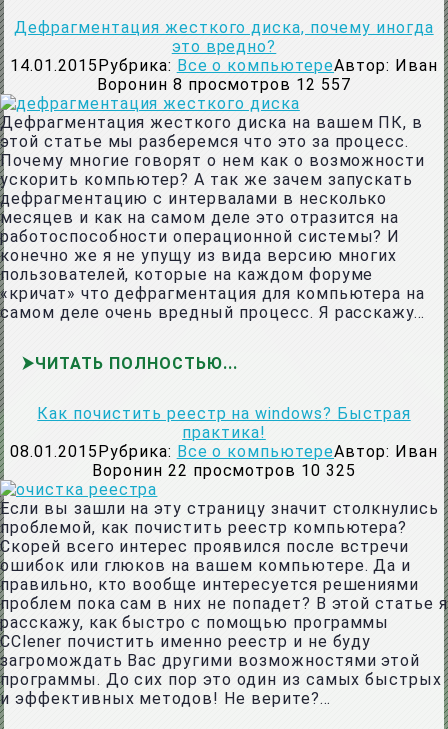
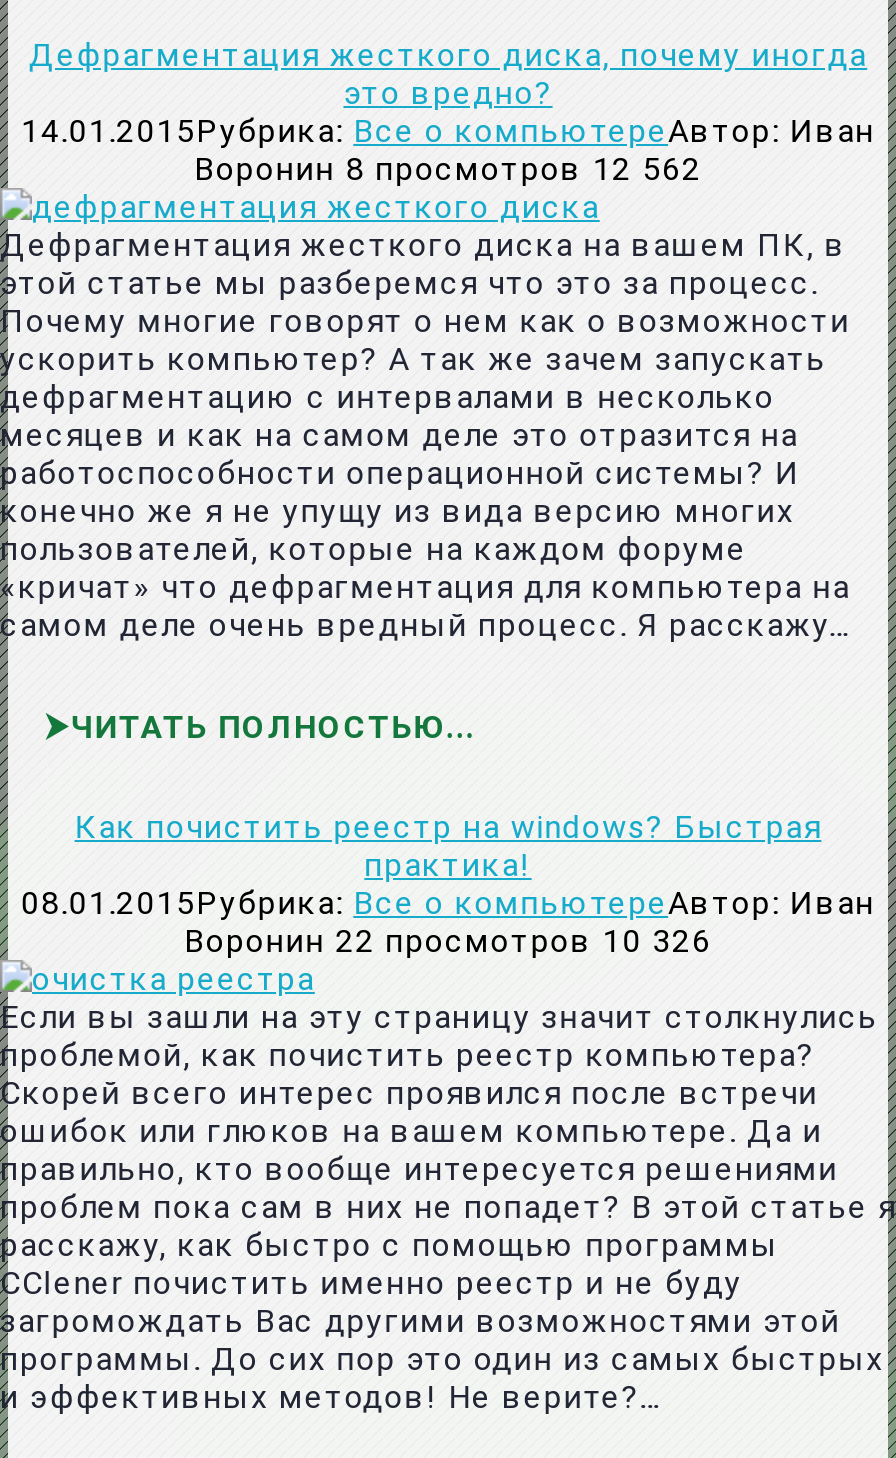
- Воронин 8 просмотров 12 557
+ Воронин 8 просмотров 12 562

- Воронин 22 просмотров 10 325
+ Воронин 22 просмотров 10 326
